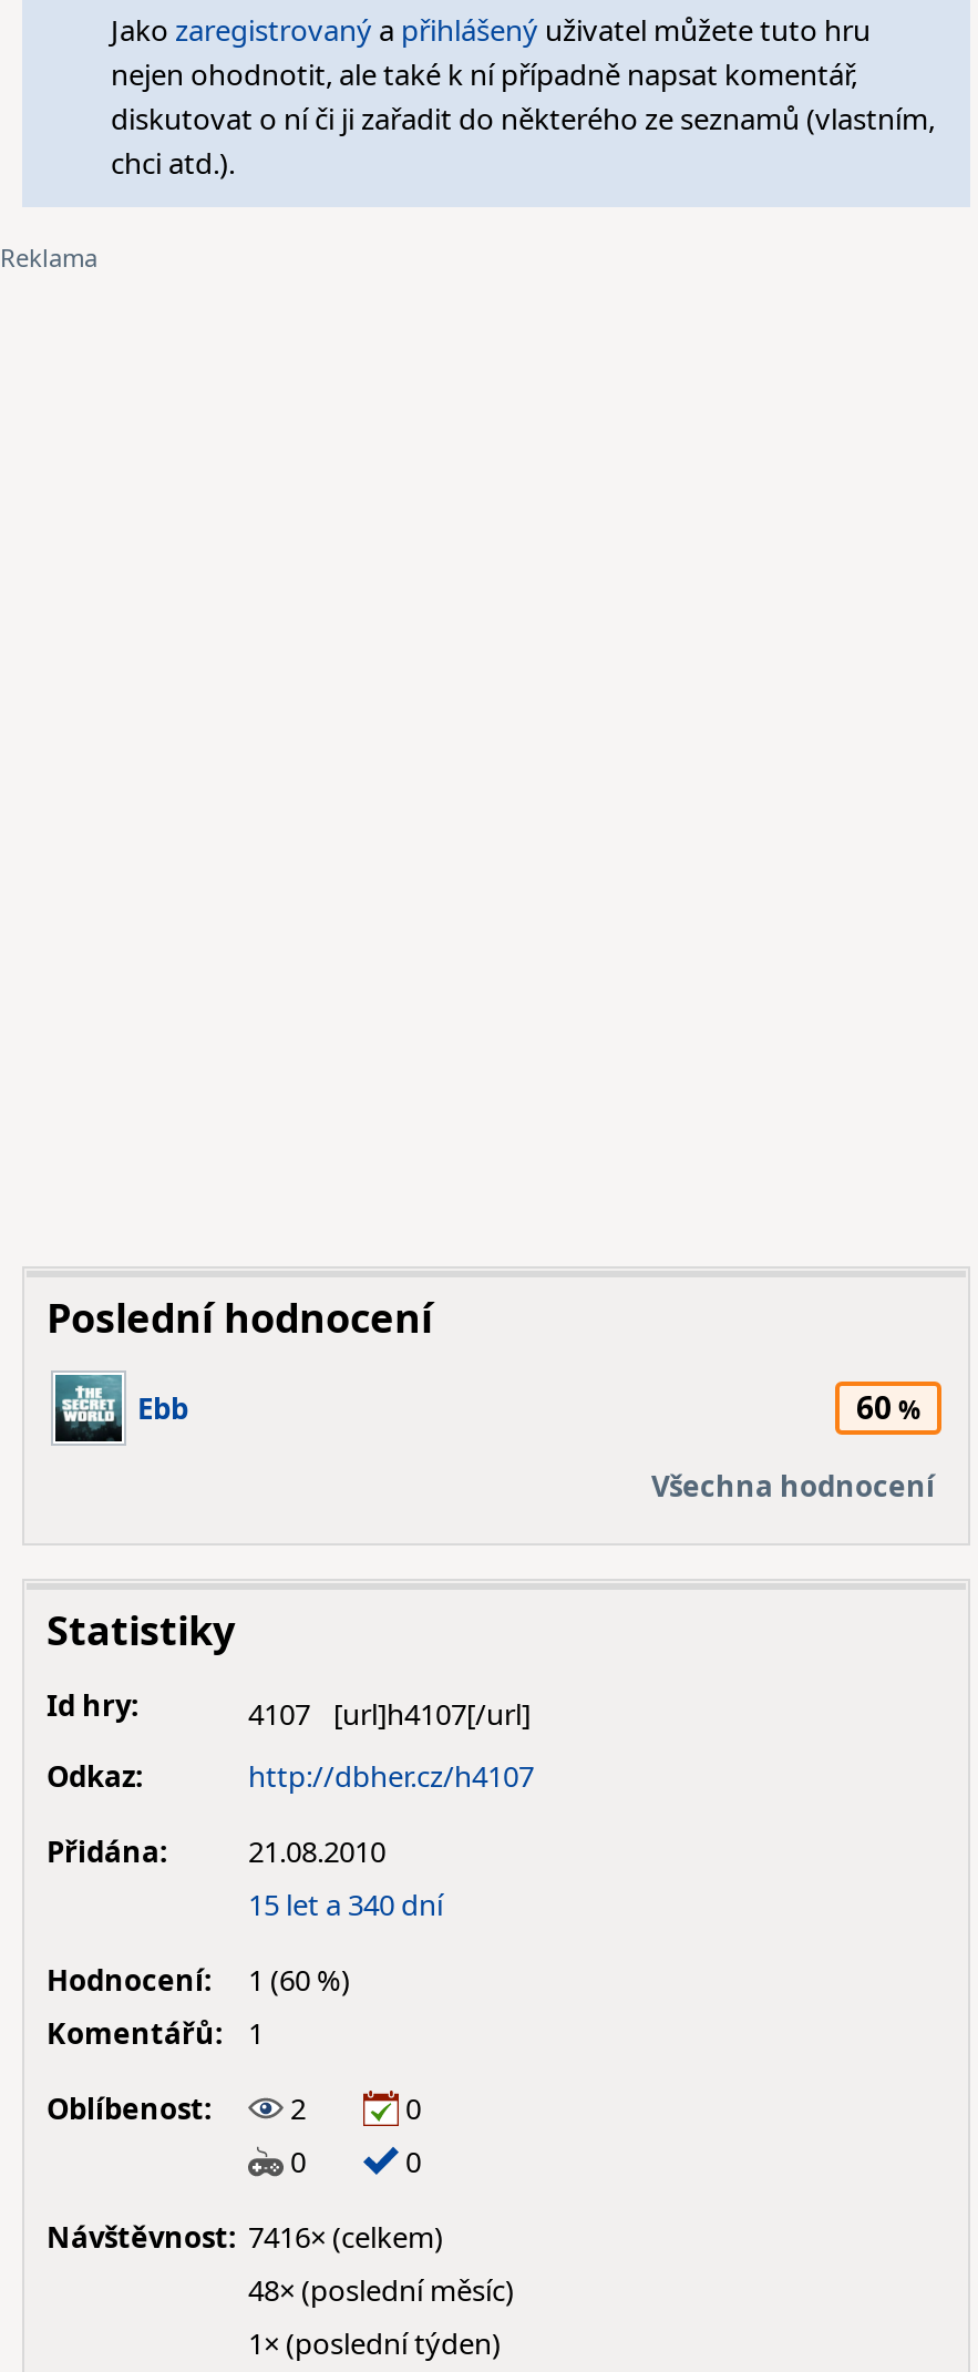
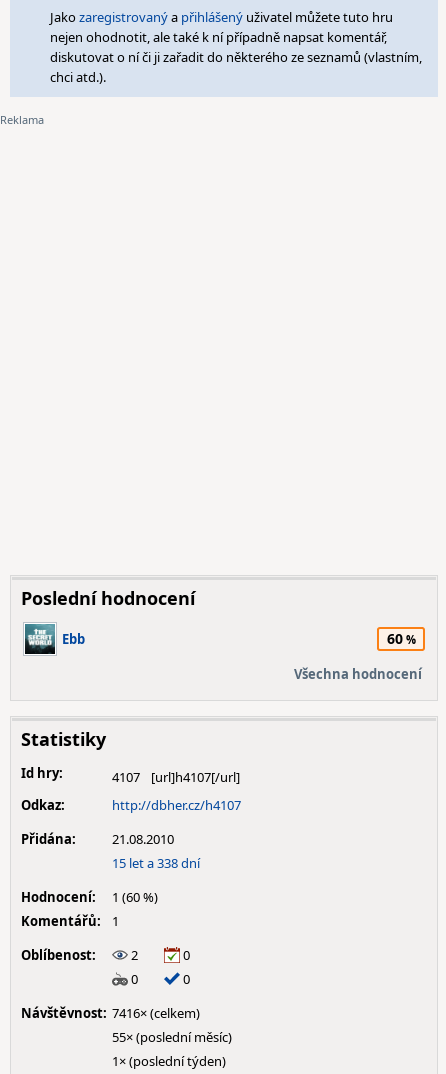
- 15 let a 340 dní
+ 15 let a 338 dní

- 48× (poslední měsíc)
+ 55× (poslední měsíc)
